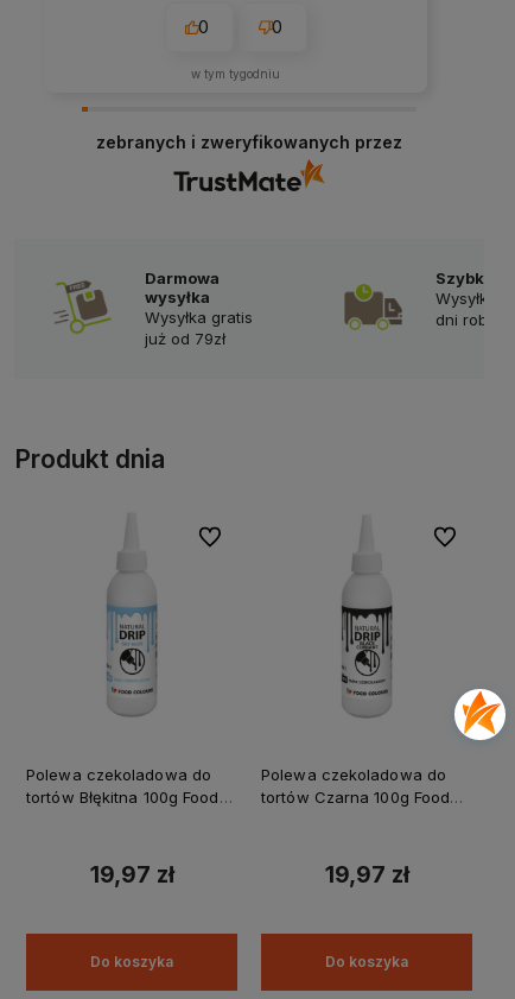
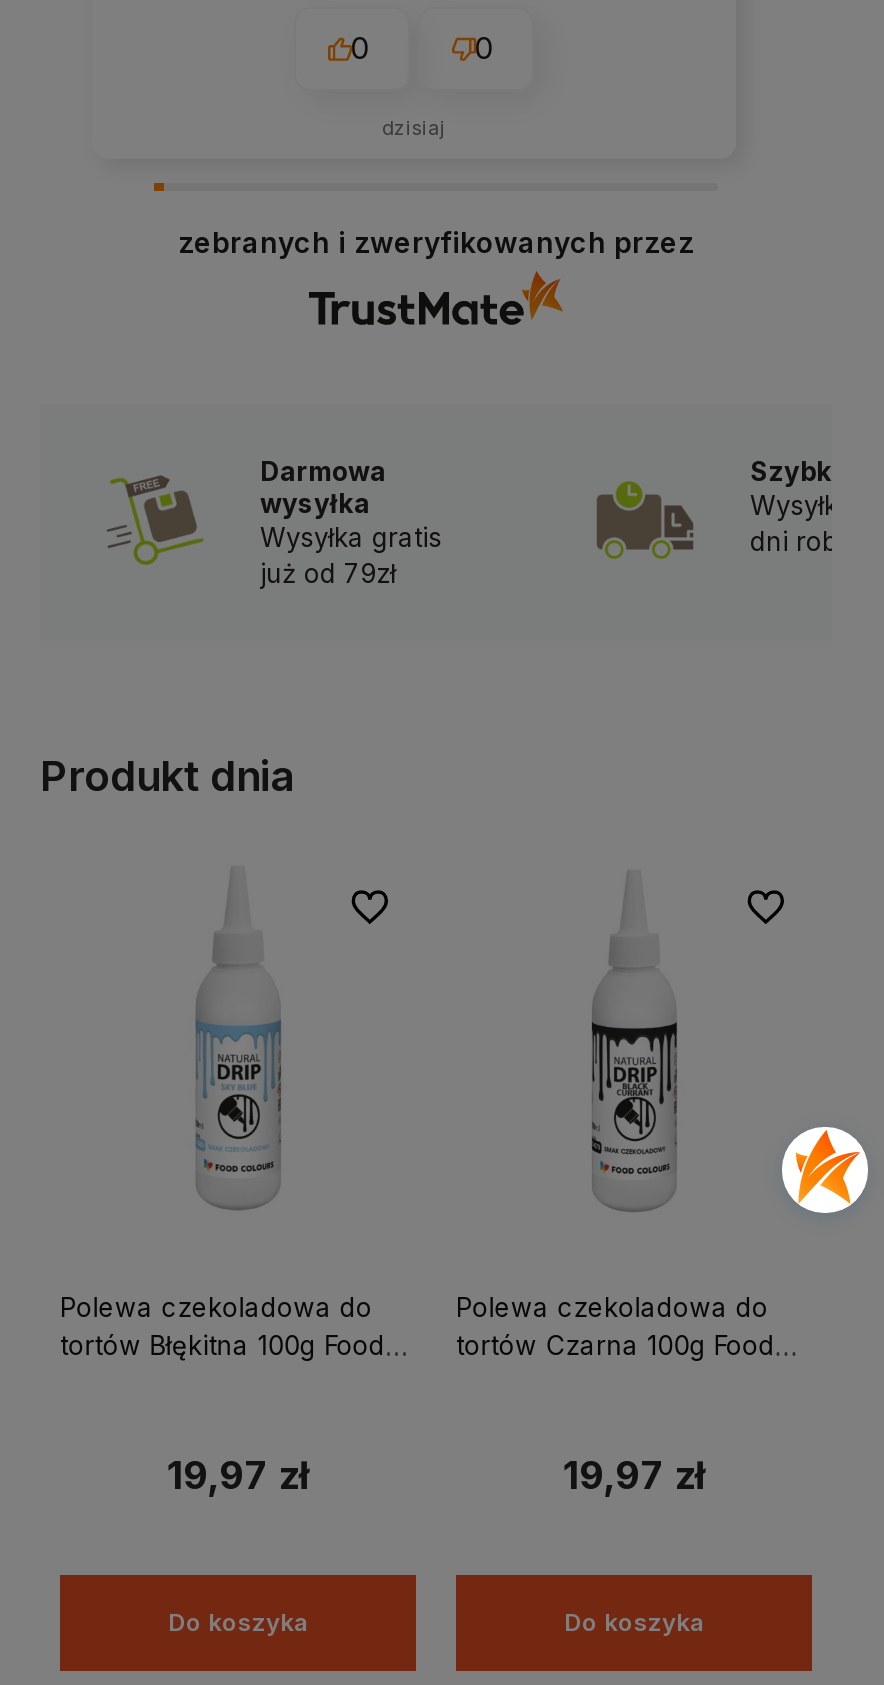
- w tym tygodniu
+ dzisiaj

- [image]
+ [image]
